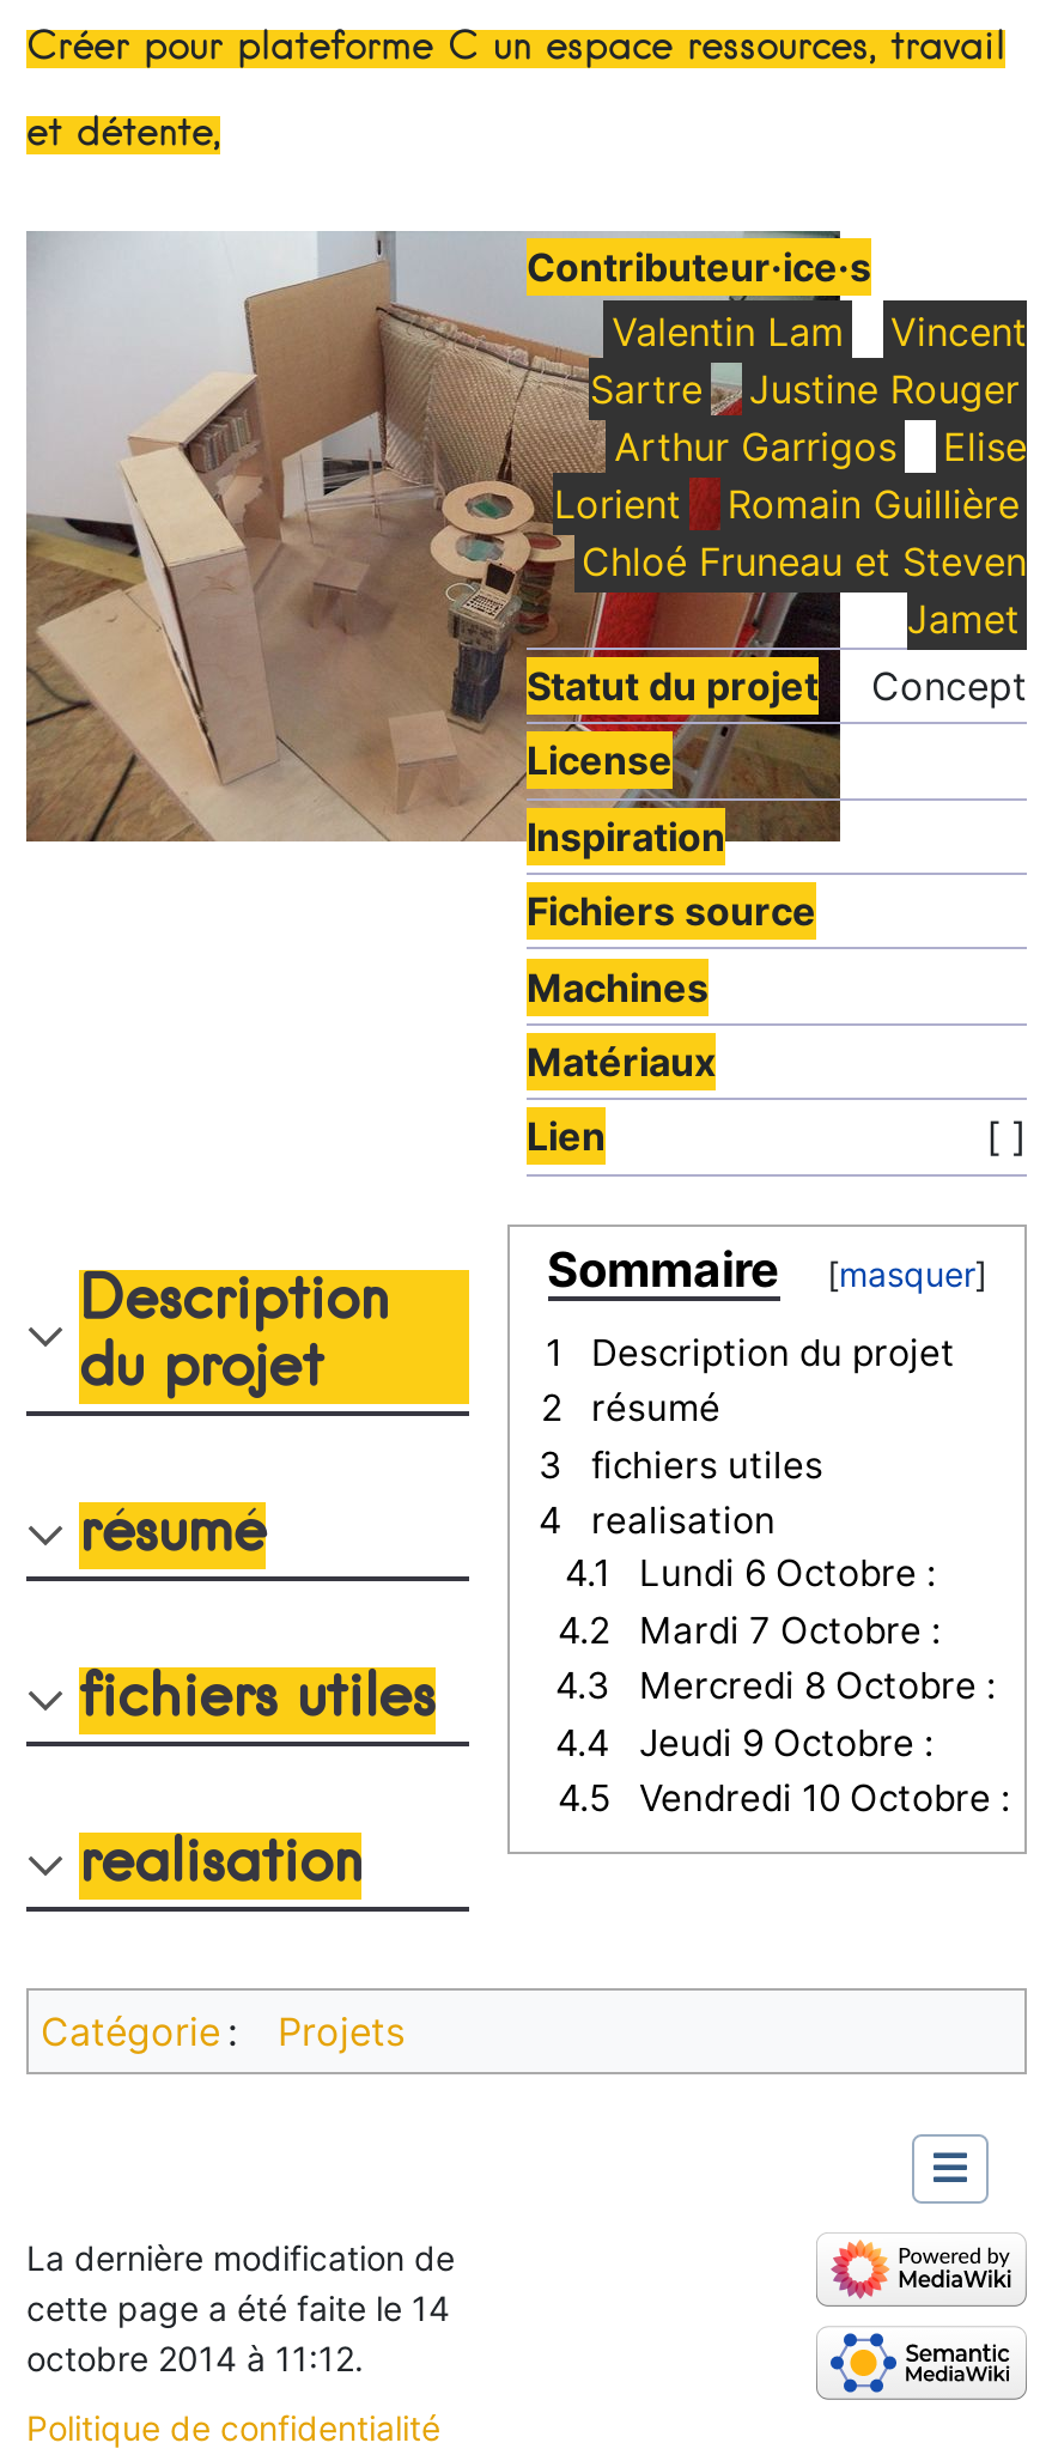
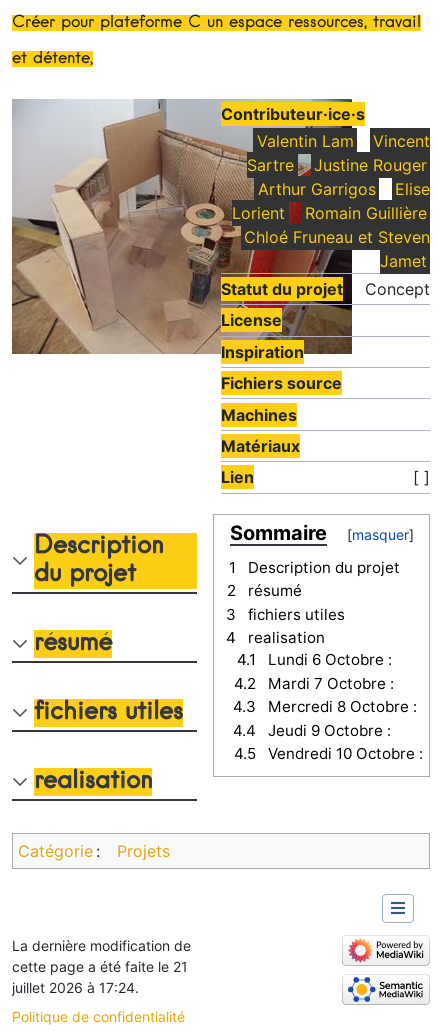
- cette page a été faite le 14
+ cette page a été faite le 21

- octobre 2014 à 11:12.
+ juillet 2026 à 17:24.
